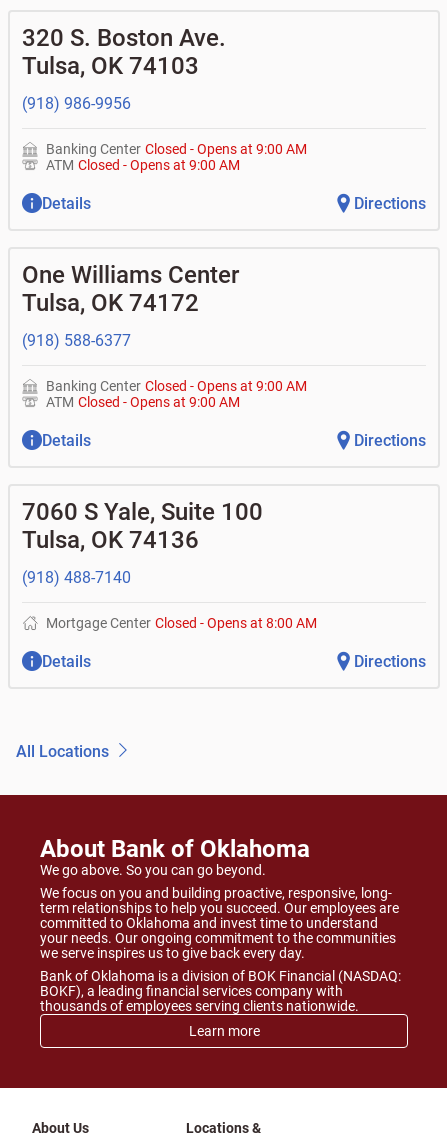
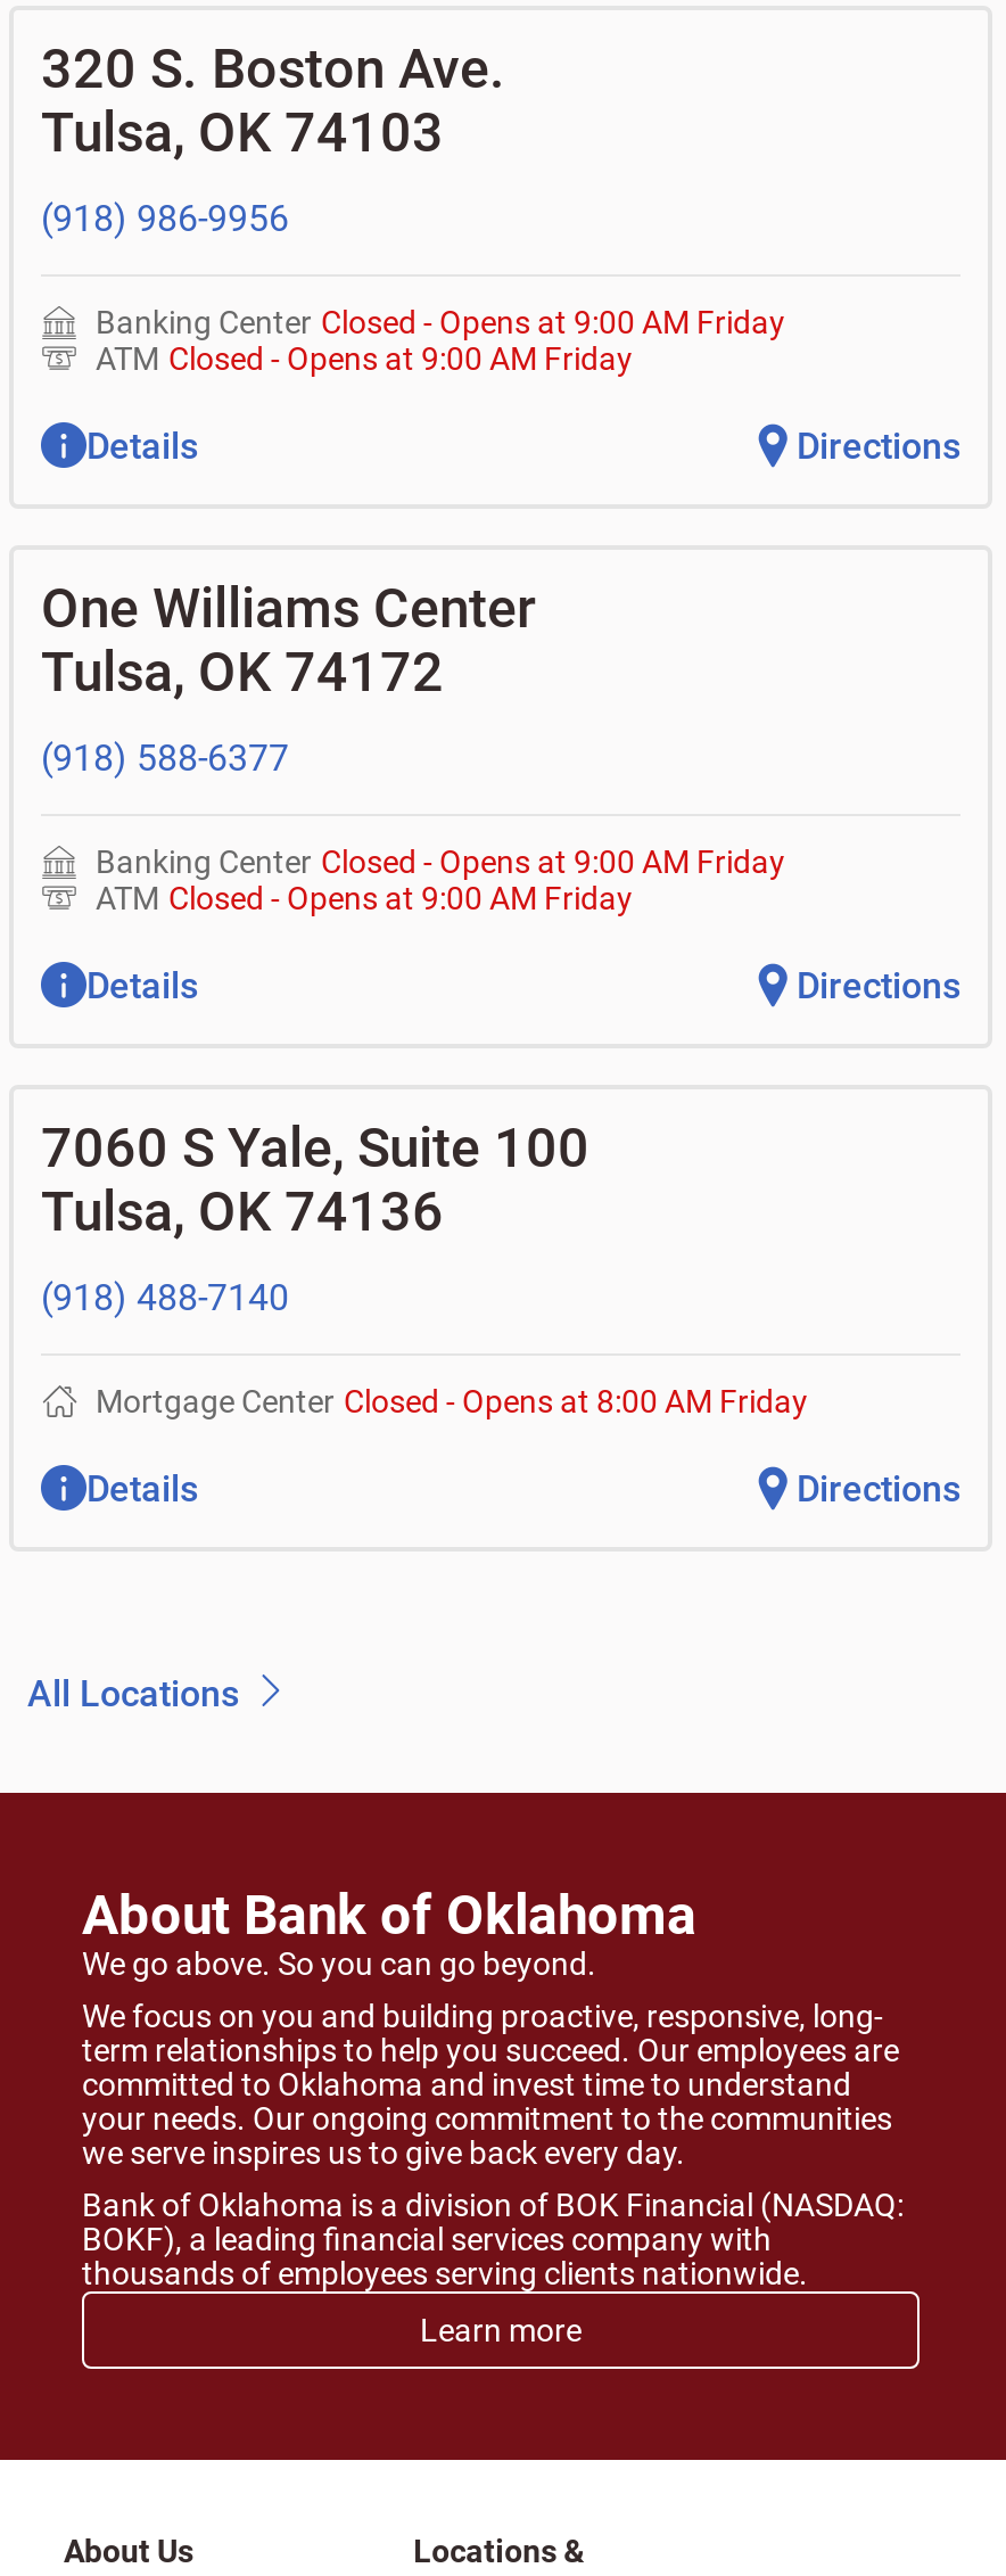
- Banking Center Closed - Opens at 9:00 AM
- ATM Closed - Opens at 9:00 AM
+ Banking Center Closed - Opens at 9:00 AM Friday
+ ATM Closed - Opens at 9:00 AM Friday

- Banking Center Closed - Opens at 9:00 AM
- ATM Closed - Opens at 9:00 AM
+ Banking Center Closed - Opens at 9:00 AM Friday
+ ATM Closed - Opens at 9:00 AM Friday

- Mortgage Center Closed - Opens at 8:00 AM
+ Mortgage Center Closed - Opens at 8:00 AM Friday
